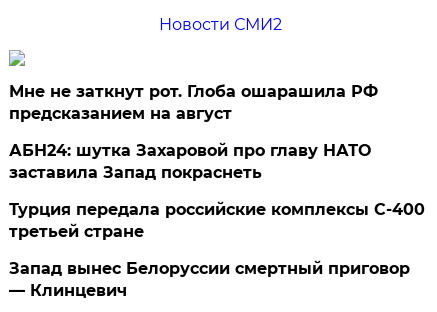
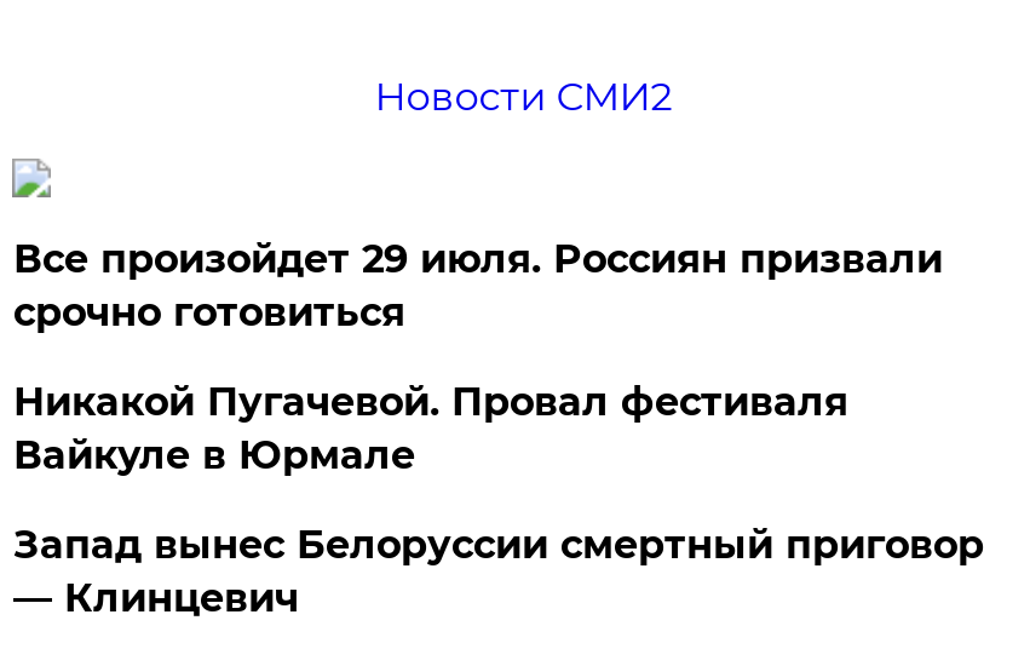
- Мне не заткнут рот. Глоба ошарашила РФ
- предсказанием на август
- АБН24: шутка Захаровой про главу НАТО
- заставила Запад покраснеть
- Турция передала российские комплексы С-400
- третьей стране
+ Все произойдет 29 июля. Россиян призвали
+ срочно готовиться
+ Никакой Пугачевой. Провал фестиваля
+ Вайкуле в Юрмале
